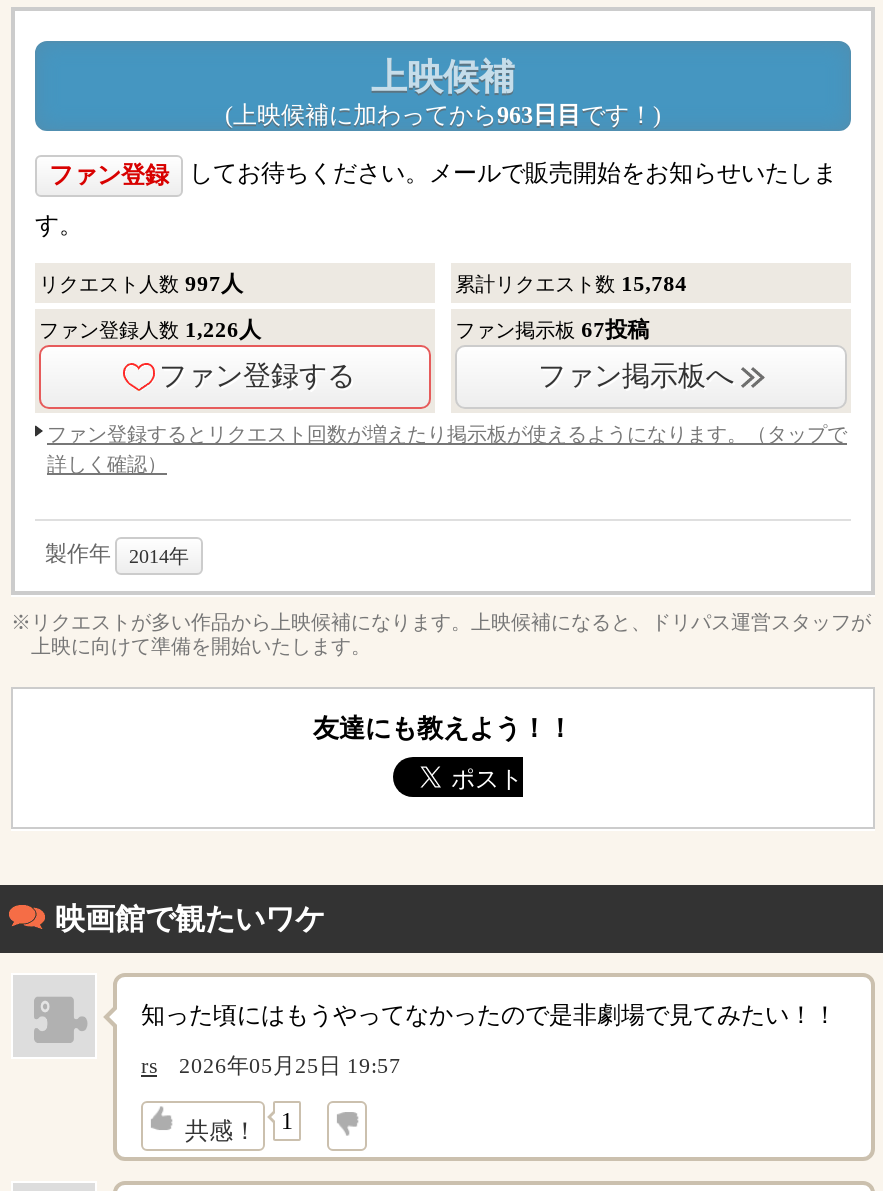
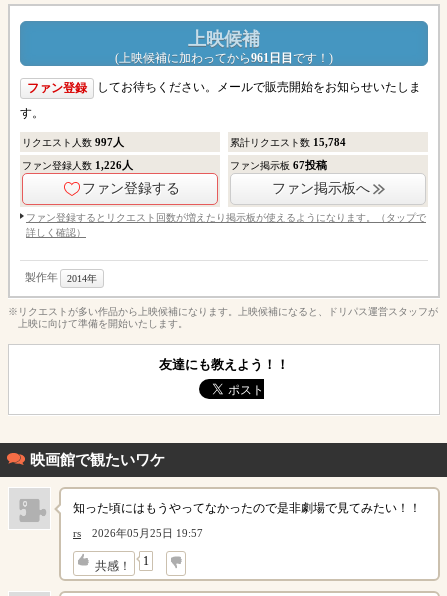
- (上映候補に加わってから963日目です！)
+ (上映候補に加わってから961日目です！)
